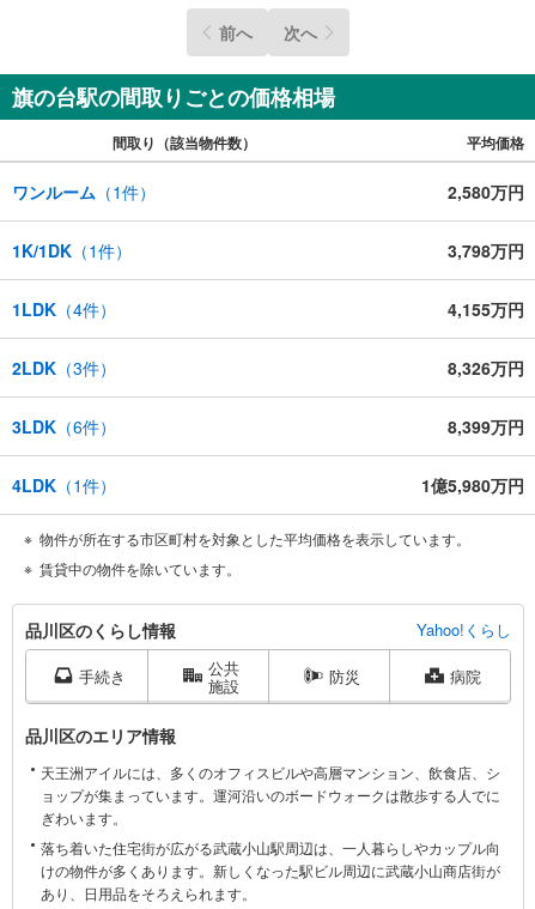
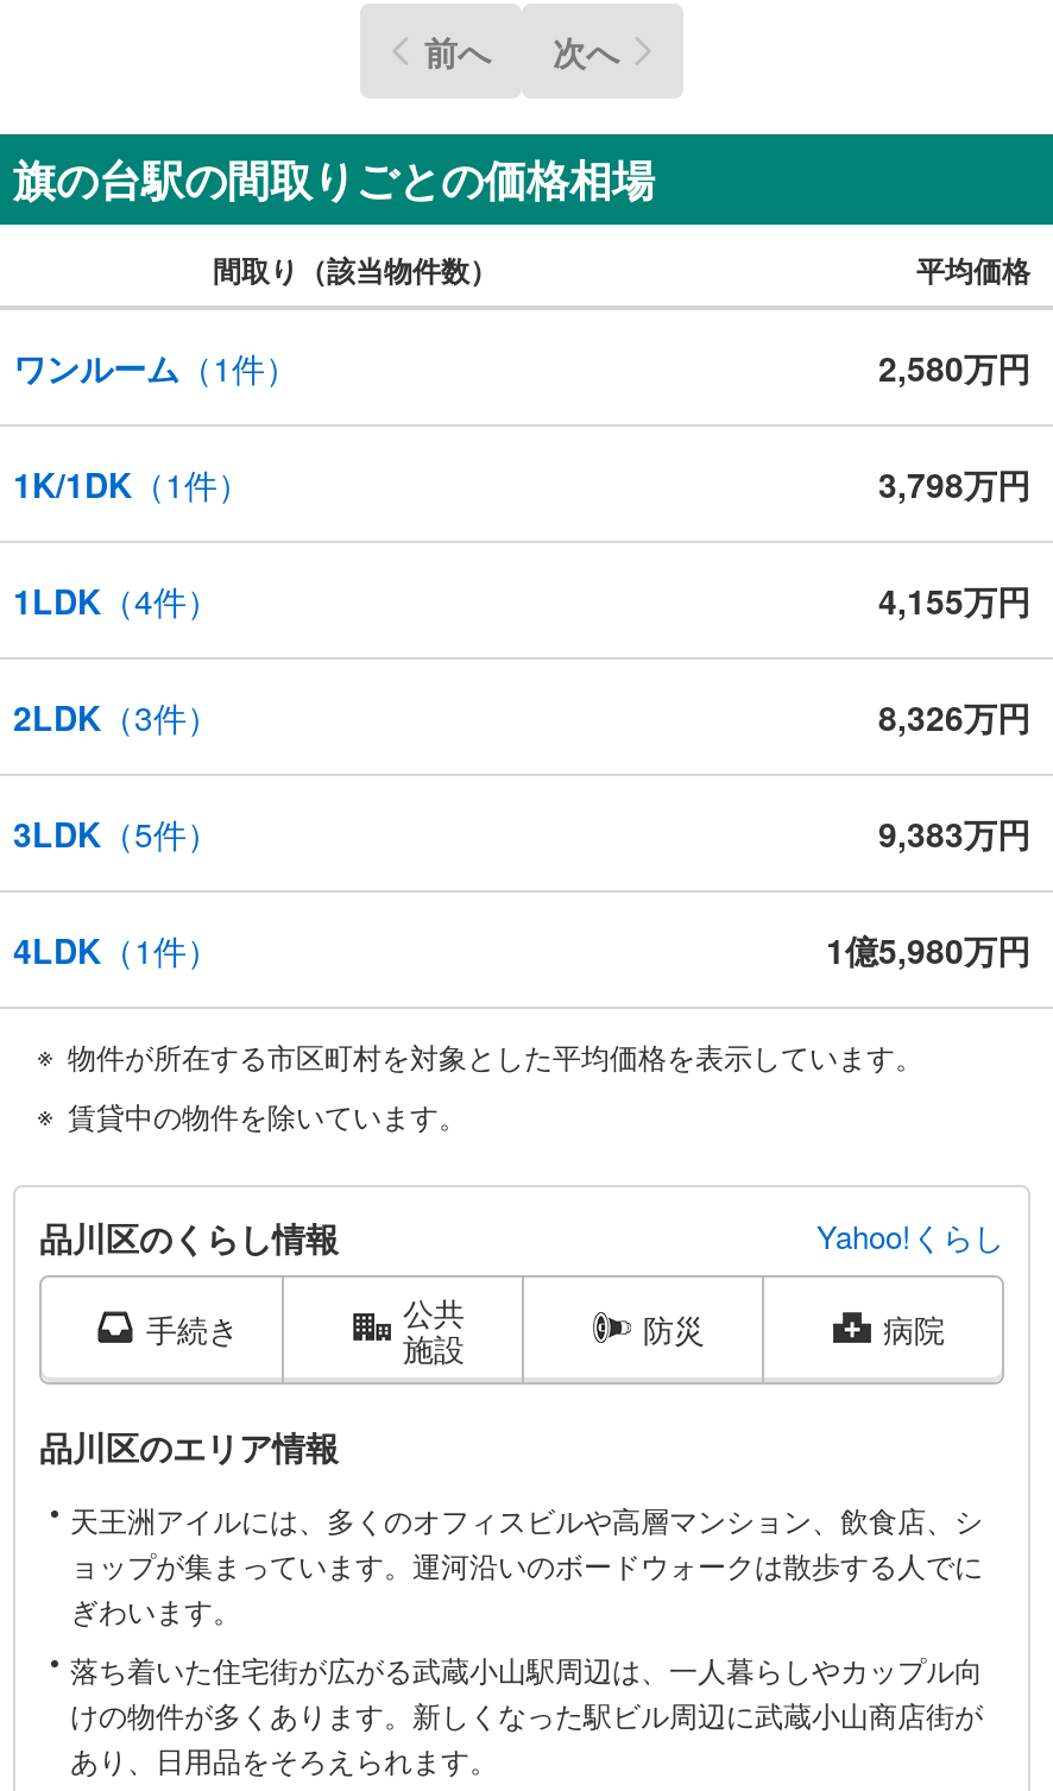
- 3LDK（6件）
+ 3LDK（5件）

- 8,399万円
+ 9,383万円
